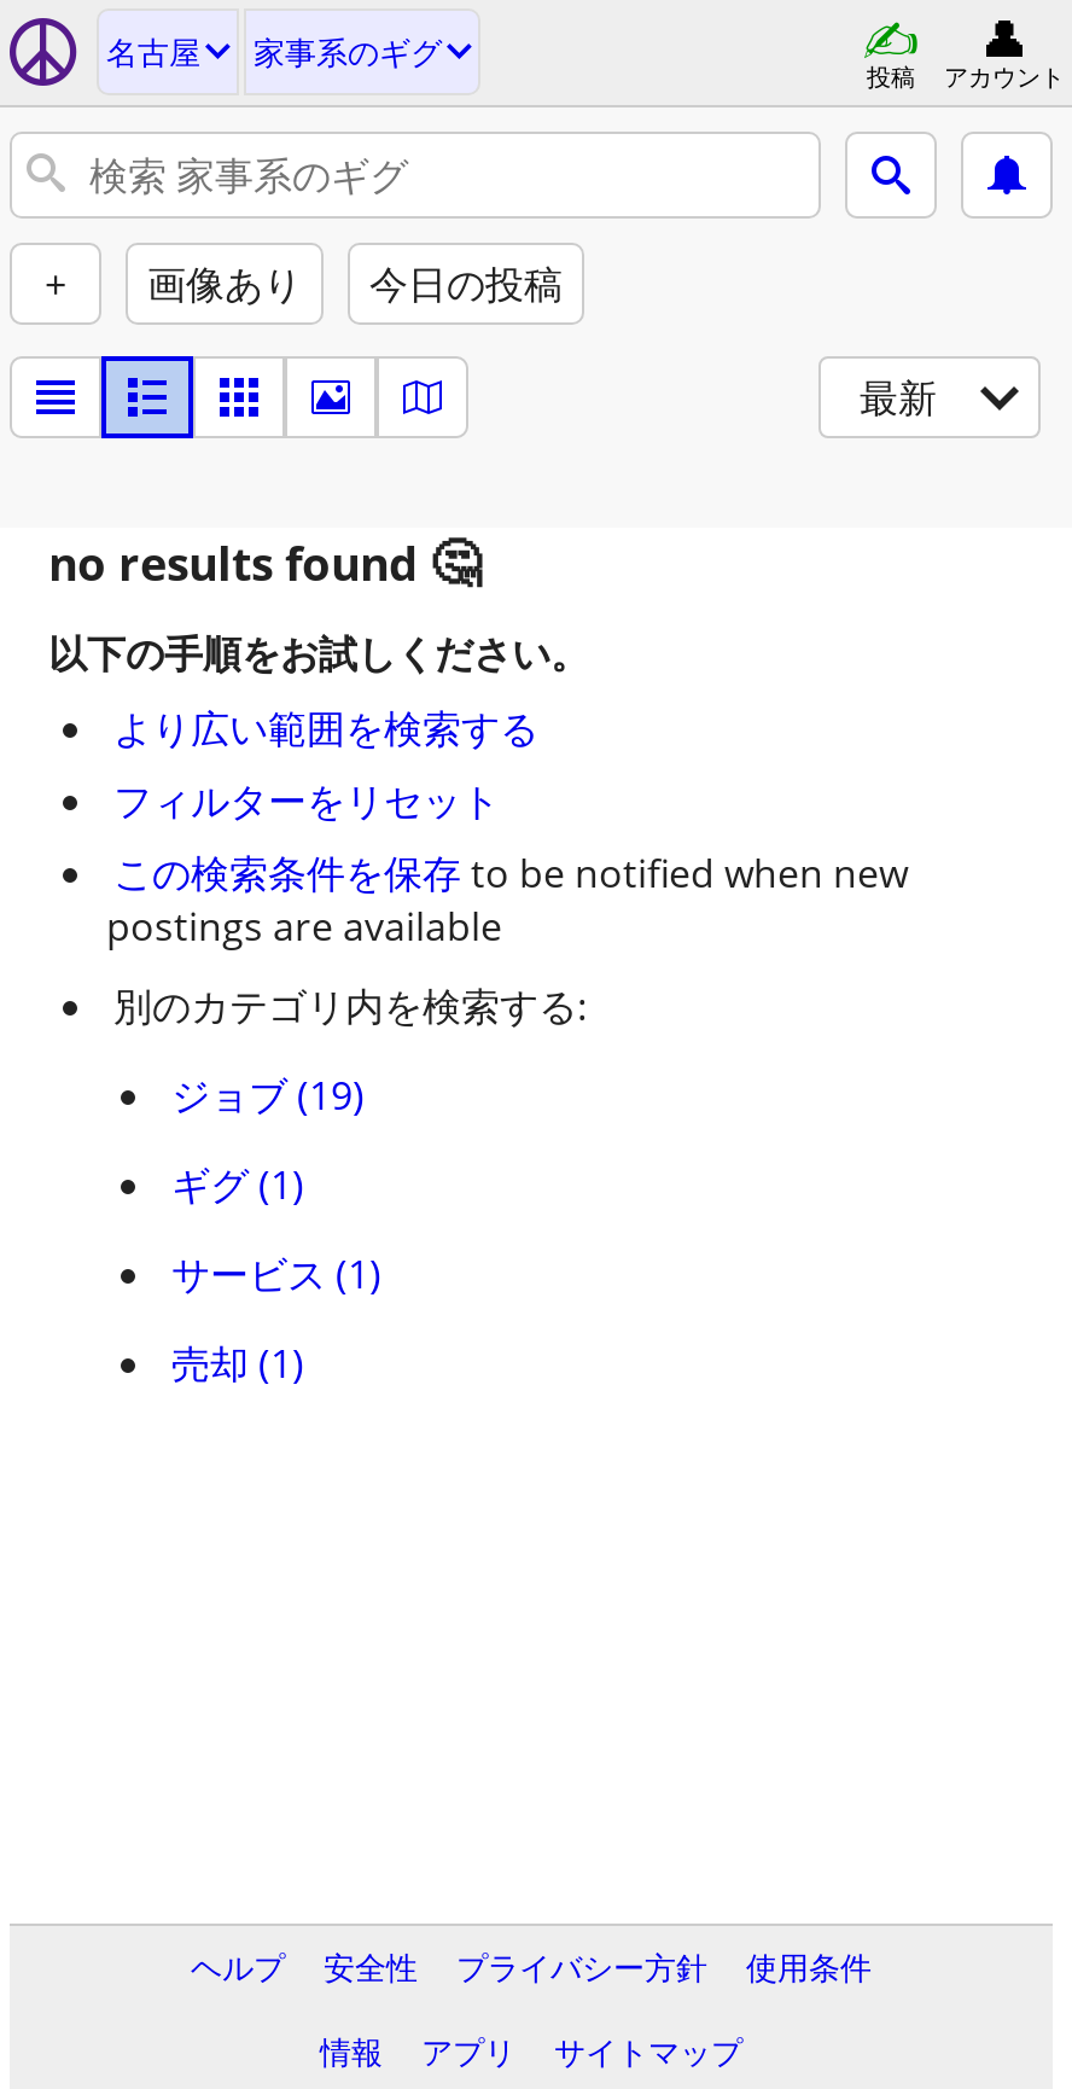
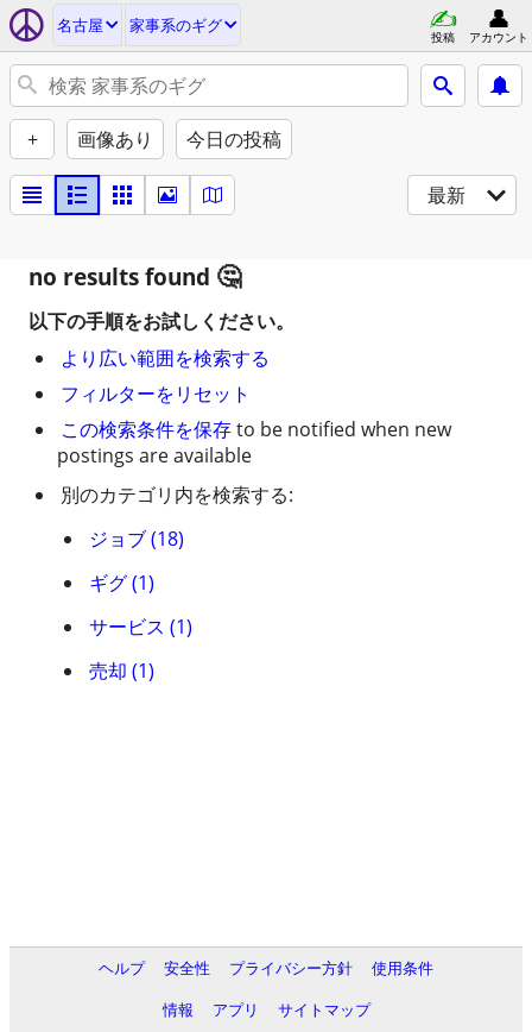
- ジョブ (19)
+ ジョブ (18)
